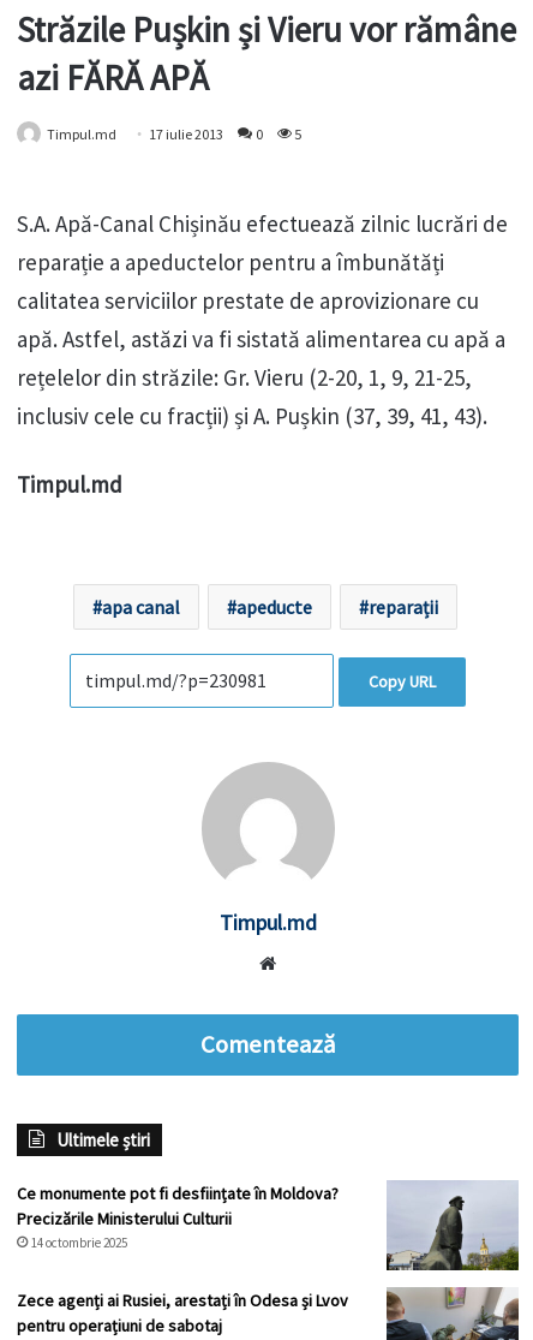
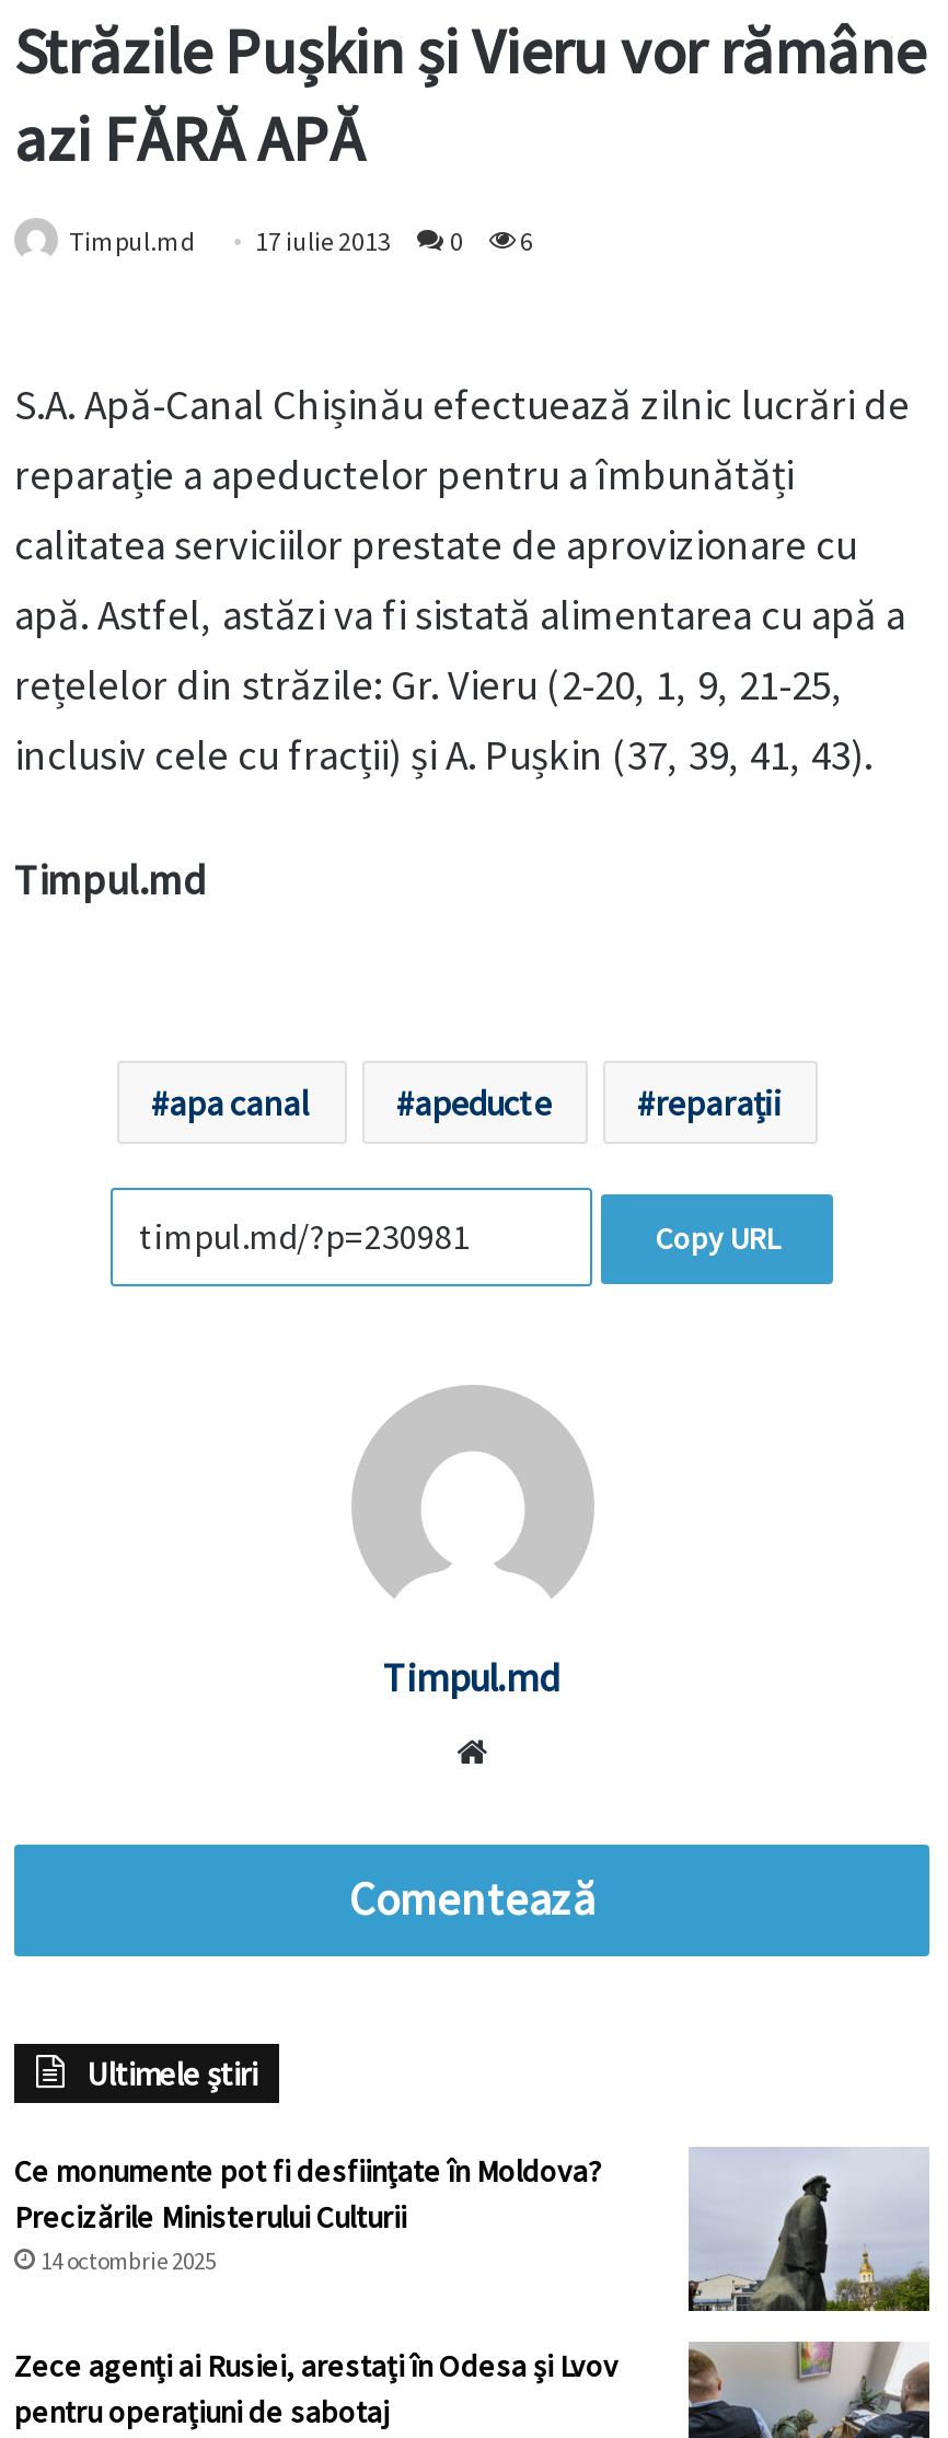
- Timpul.md 17 iulie 2013 0 5
+ Timpul.md 17 iulie 2013 0 6
